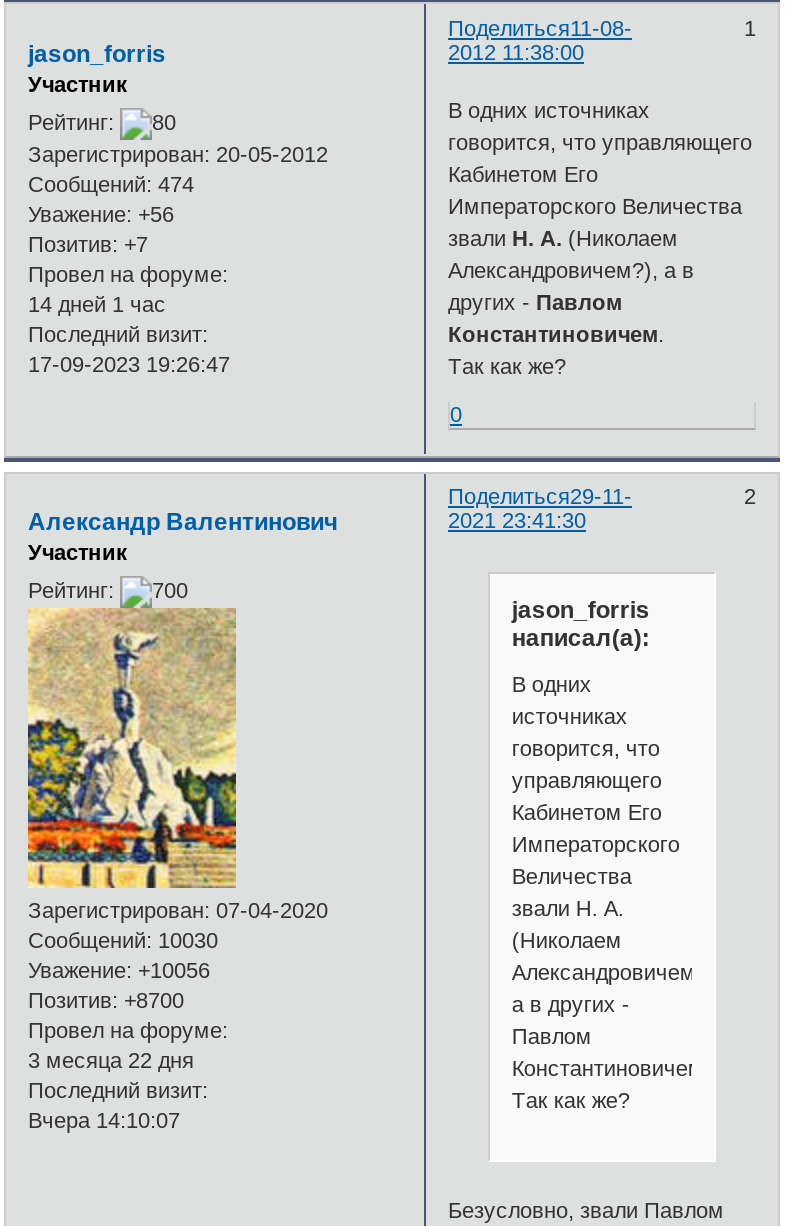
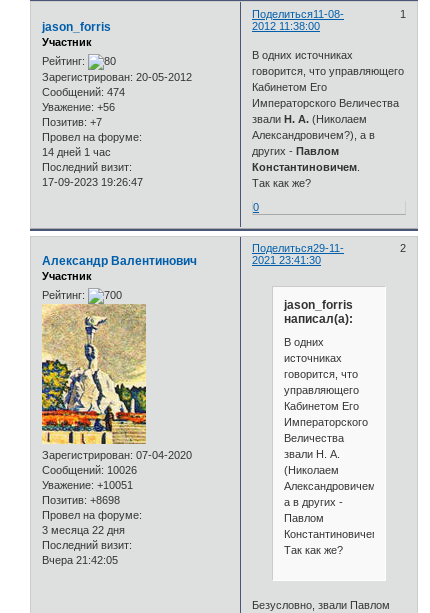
- Сообщений: 10030
+ Сообщений: 10026

- Уважение: +10056
+ Уважение: +10051

- Позитив: +8700
+ Позитив: +8698

- Вчера 14:10:07
+ Вчера 21:42:05
